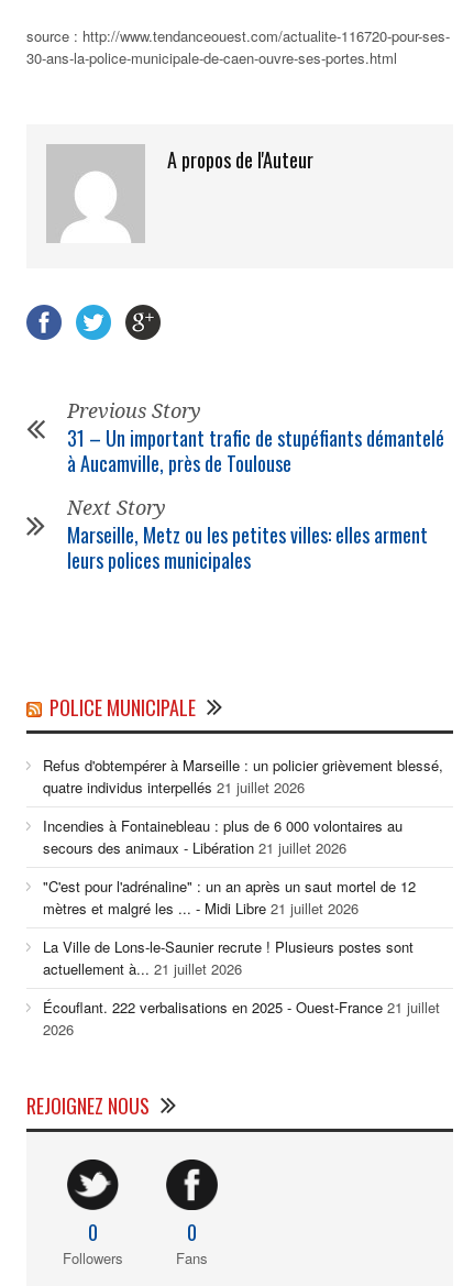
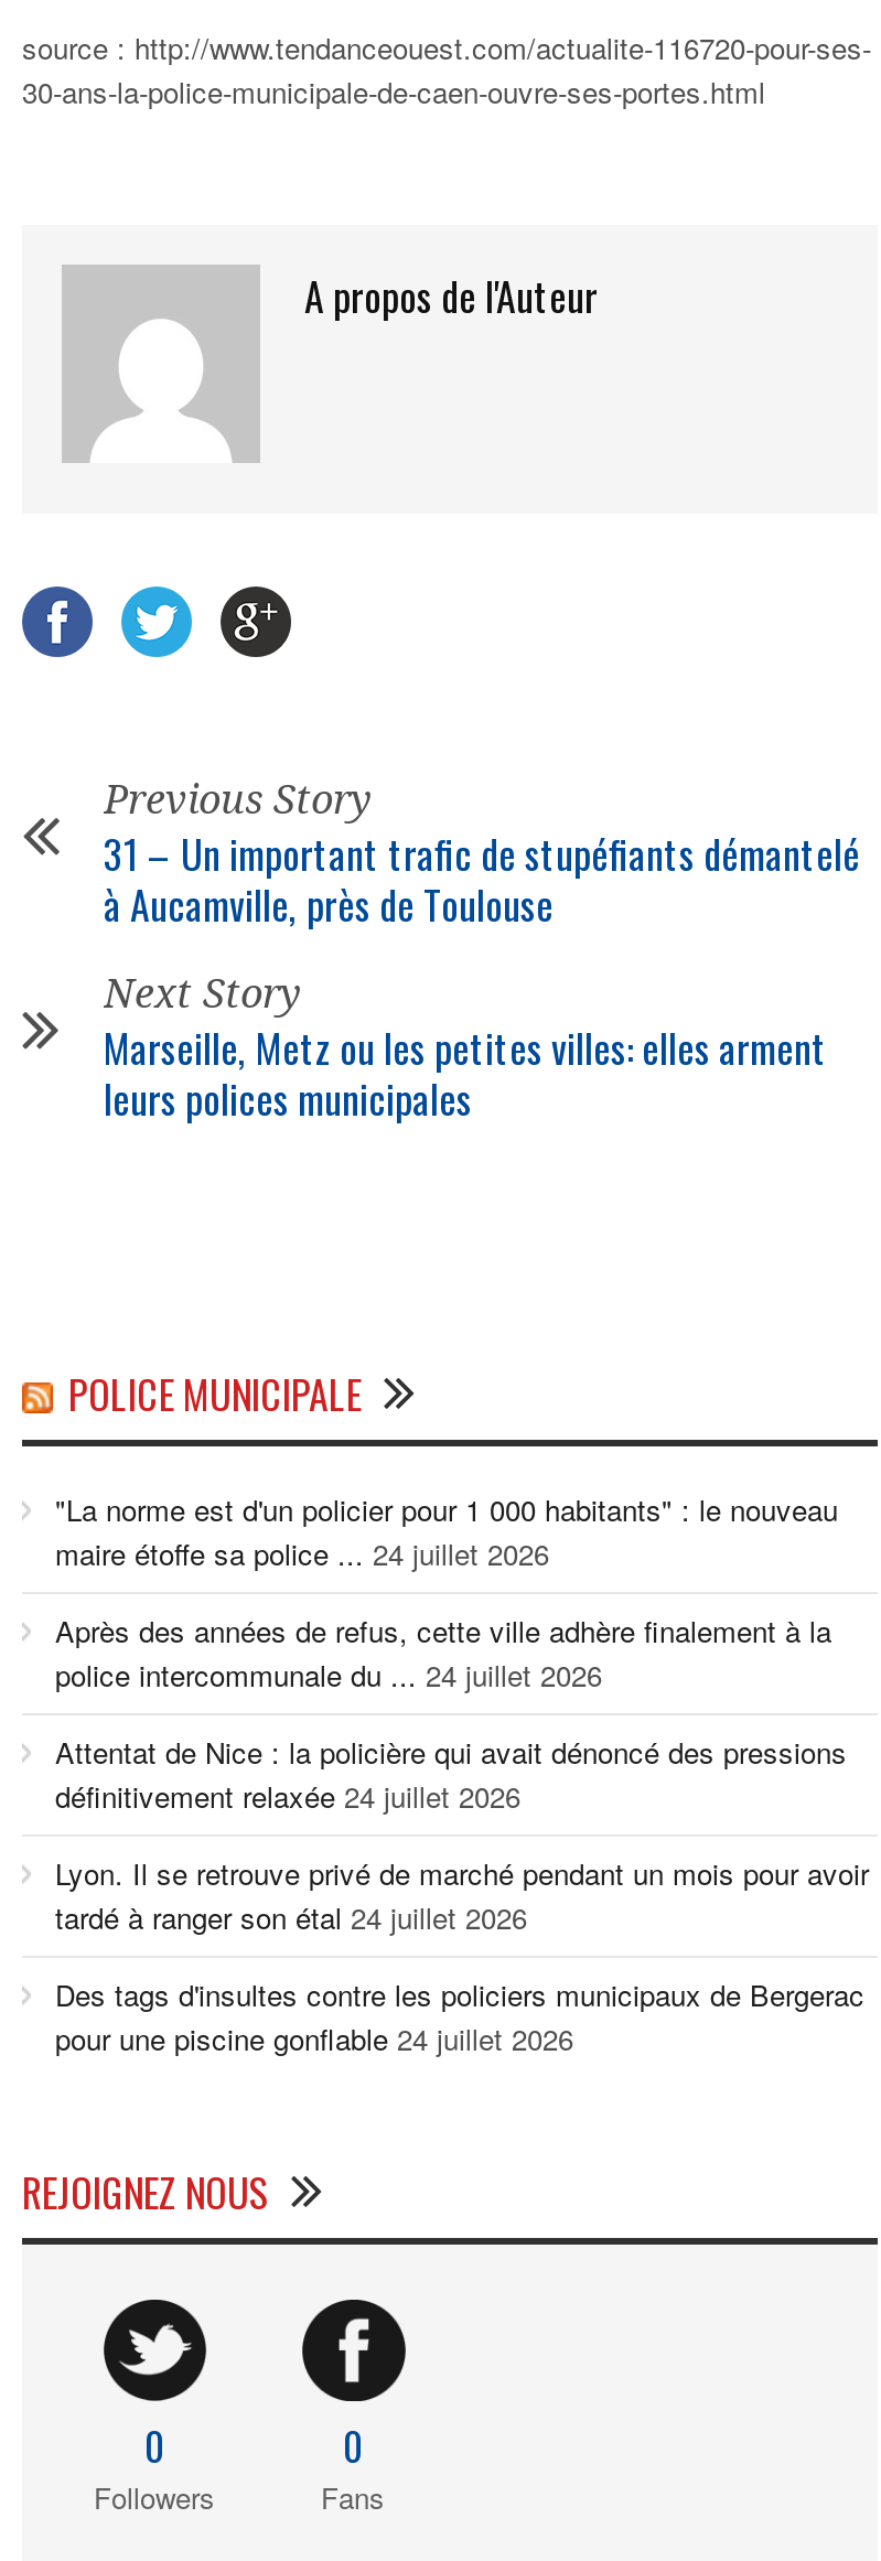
- Refus d'obtempérer à Marseille : un policier grièvement blessé,
- quatre individus interpellés 21 juillet 2026
+ "La norme est d'un policier pour 1 000 habitants" : le nouveau
+ maire étoffe sa police ... 24 juillet 2026

- Incendies à Fontainebleau : plus de 6 000 volontaires au
- secours des animaux - Libération 21 juillet 2026
+ Après des années de refus, cette ville adhère finalement à la
+ police intercommunale du ... 24 juillet 2026

- "C'est pour l'adrénaline" : un an après un saut mortel de 12
- mètres et malgré les ... - Midi Libre 21 juillet 2026
+ Attentat de Nice : la policière qui avait dénoncé des pressions
+ définitivement relaxée 24 juillet 2026

- La Ville de Lons-le-Saunier recrute ! Plusieurs postes sont
- actuellement à... 21 juillet 2026
+ Lyon. Il se retrouve privé de marché pendant un mois pour avoir
+ tardé à ranger son étal 24 juillet 2026

- Écouflant. 222 verbalisations en 2025 - Ouest-France 21 juillet
- 2026
+ Des tags d'insultes contre les policiers municipaux de Bergerac
+ pour une piscine gonflable 24 juillet 2026
